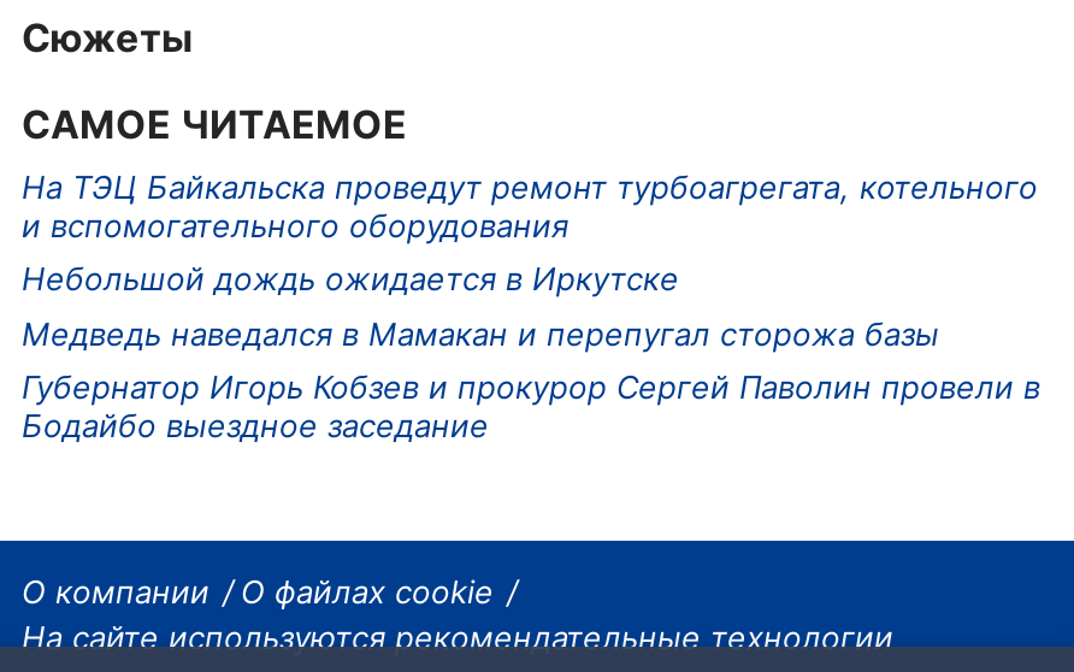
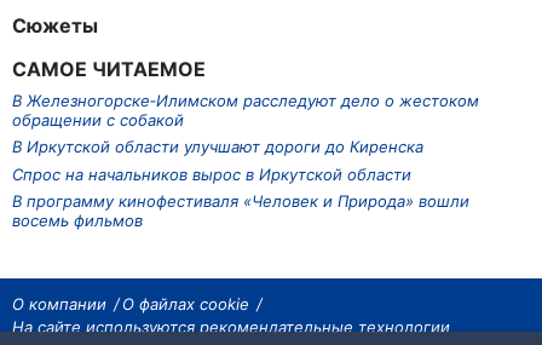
- На ТЭЦ Байкальска проведут ремонт турбоагрегата, котельного
- и вспомогательного оборудования
- Небольшой дождь ожидается в Иркутске
- Медведь наведался в Мамакан и перепугал сторожа базы
- Губернатор Игорь Кобзев и прокурор Сергей Паволин провели в
- Бодайбо выездное заседание
+ В Железногорске‑Илимском расследуют дело о жестоком
+ обращении с собакой
+ В Иркутской области улучшают дороги до Киренска
+ Спрос на начальников вырос в Иркутской области
+ В программу кинофестиваля «Человек и Природа» вошли
+ восемь фильмов
